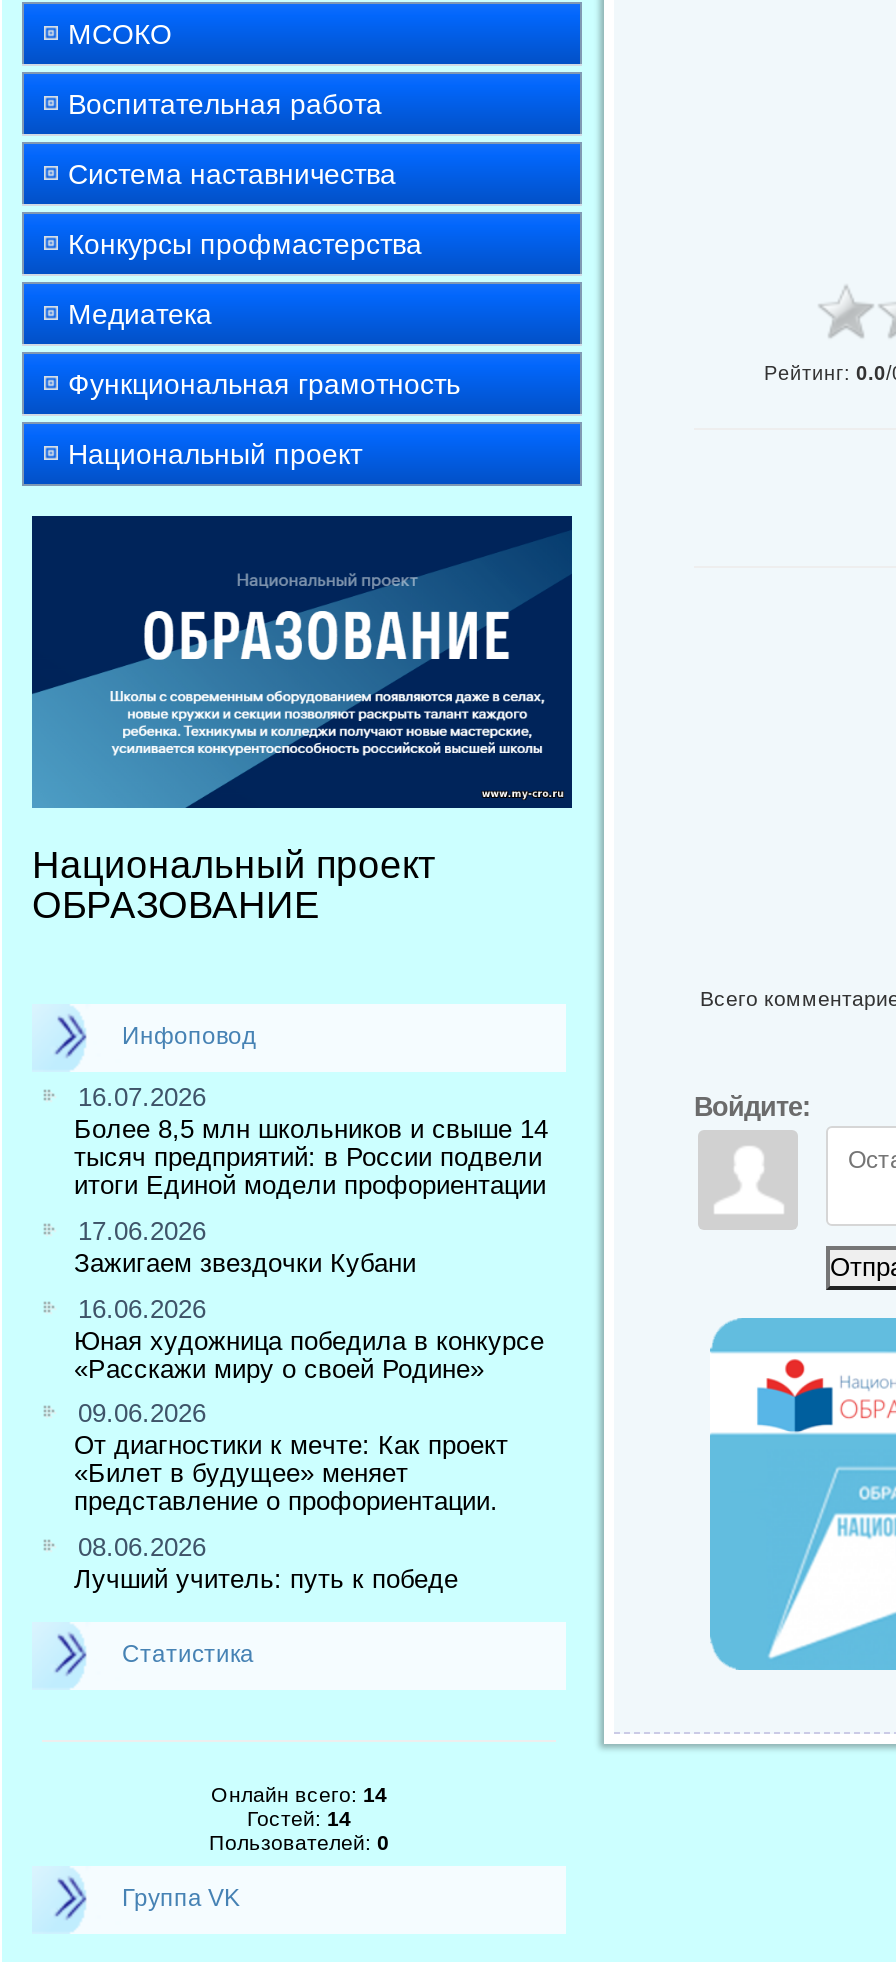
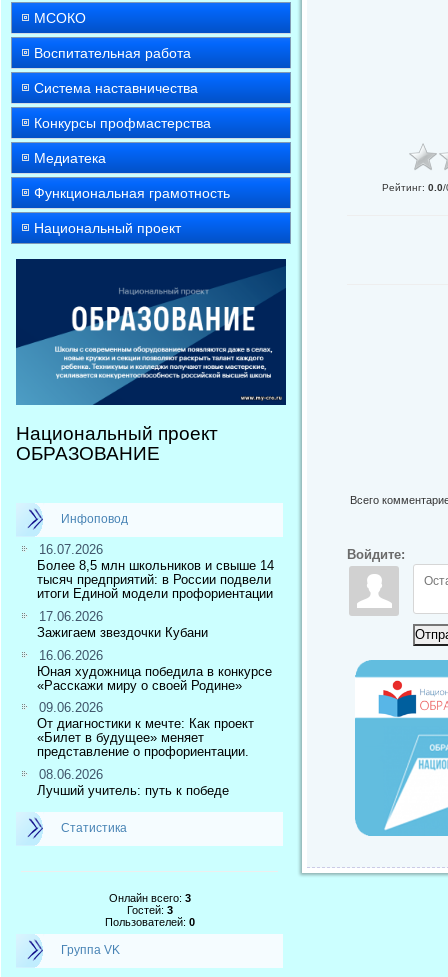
- Онлайн всего: 14
+ Онлайн всего: 3

- Гостей: 14
+ Гостей: 3
